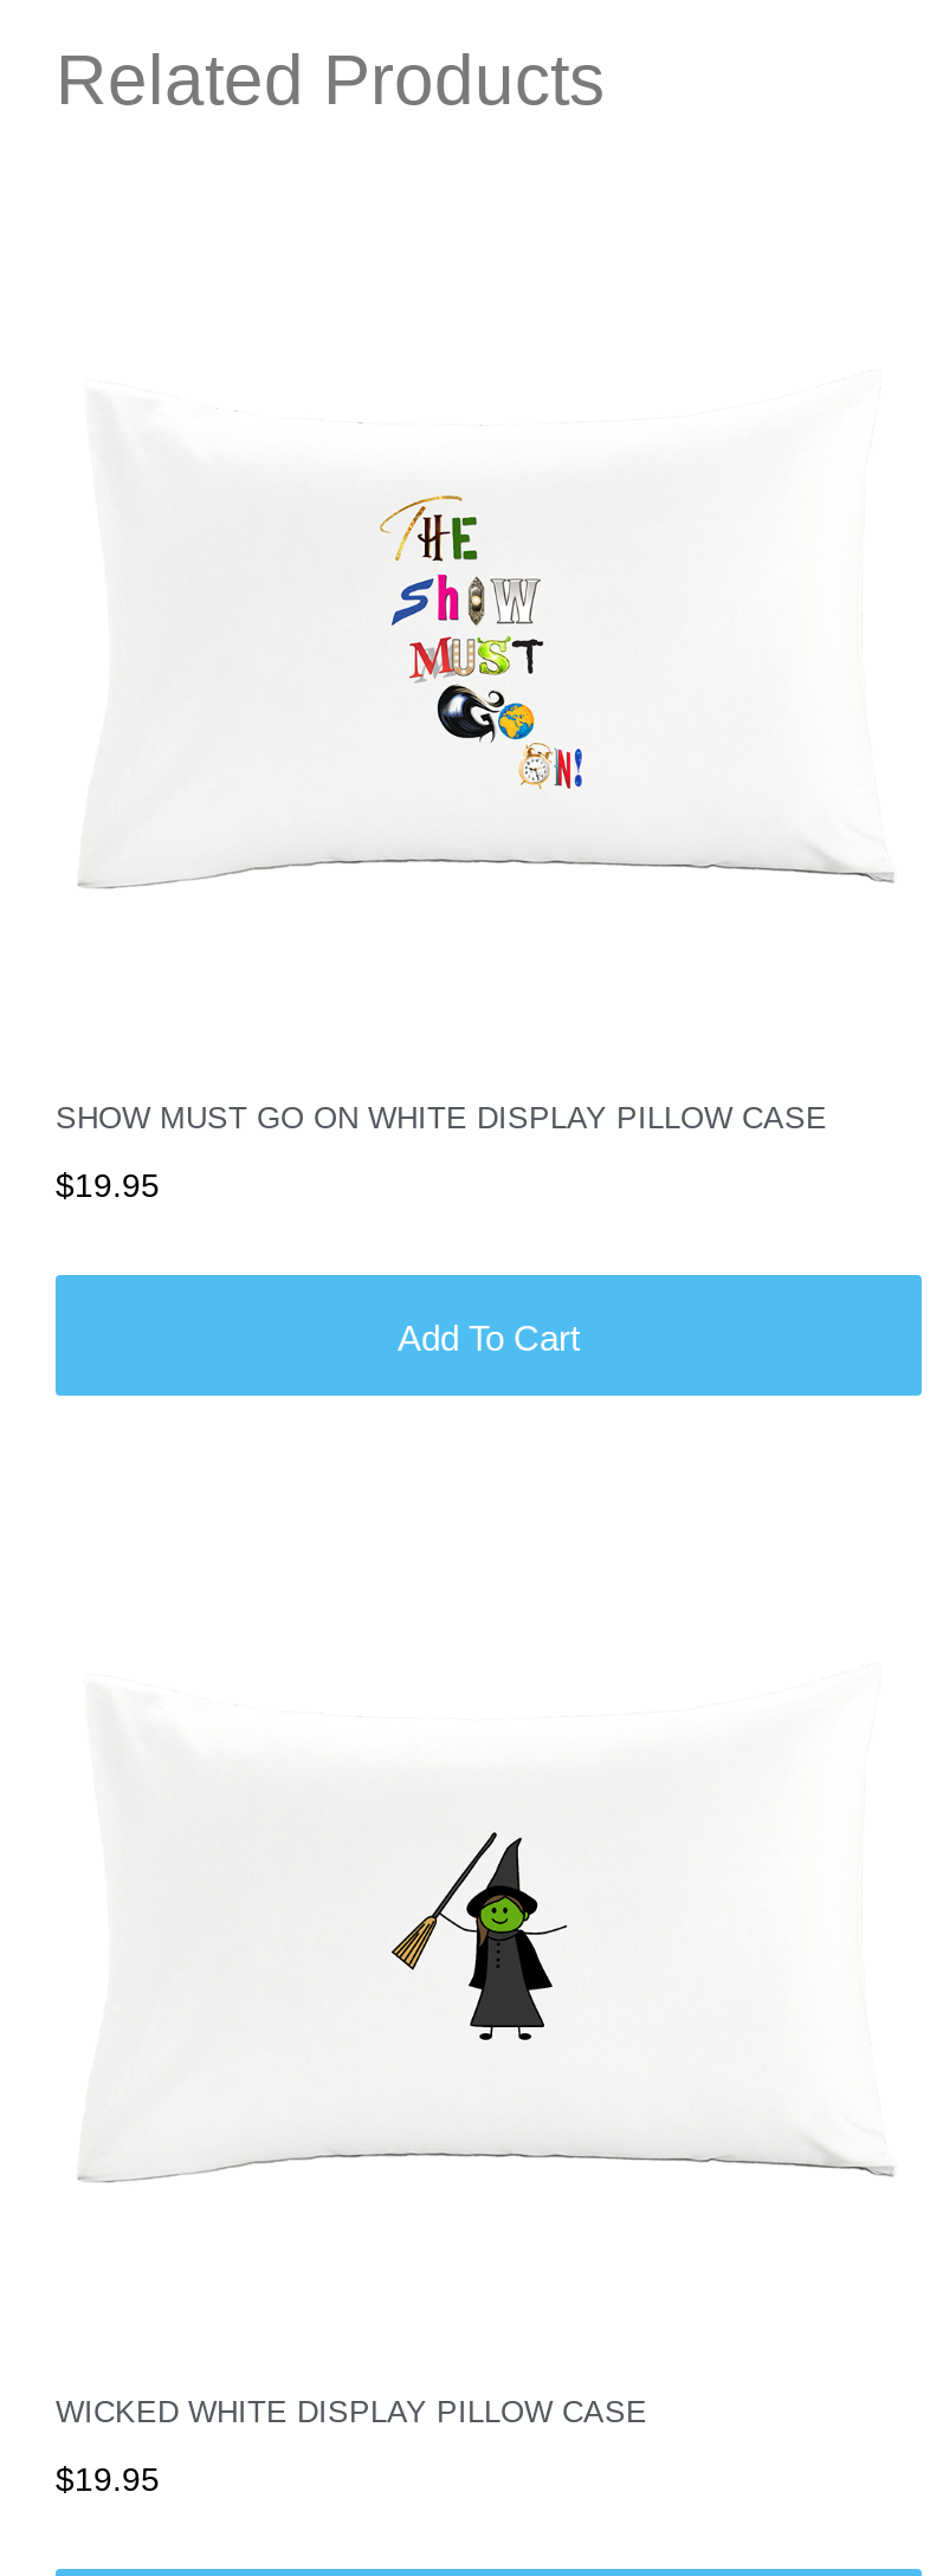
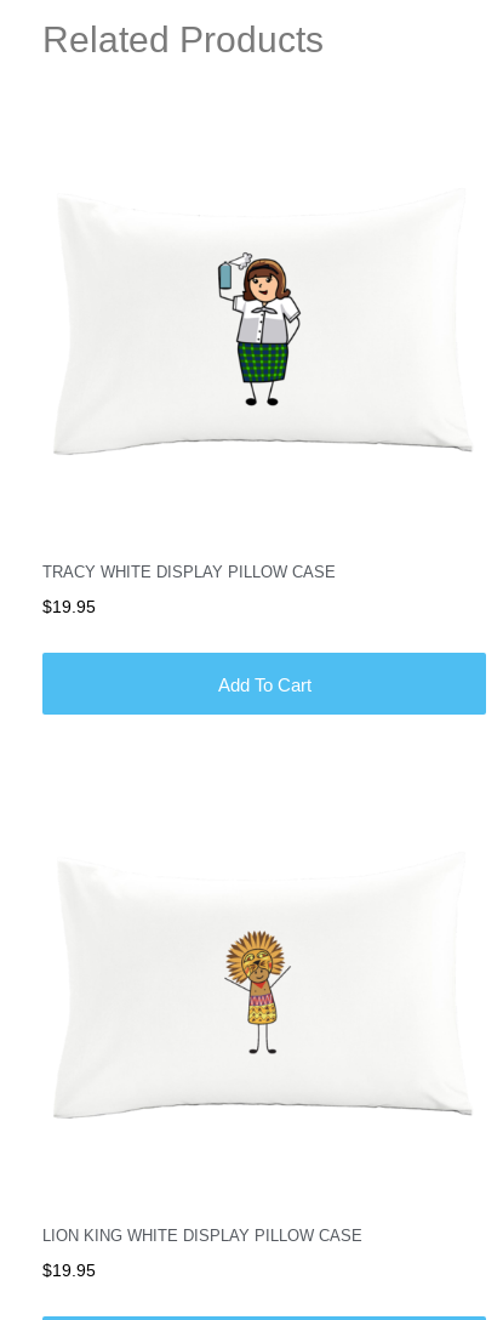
- [image]
+ [image]

- SHOW MUST GO ON WHITE DISPLAY PILLOW CASE
+ TRACY WHITE DISPLAY PILLOW CASE

- [image]
+ [image]

- WICKED WHITE DISPLAY PILLOW CASE
+ LION KING WHITE DISPLAY PILLOW CASE
